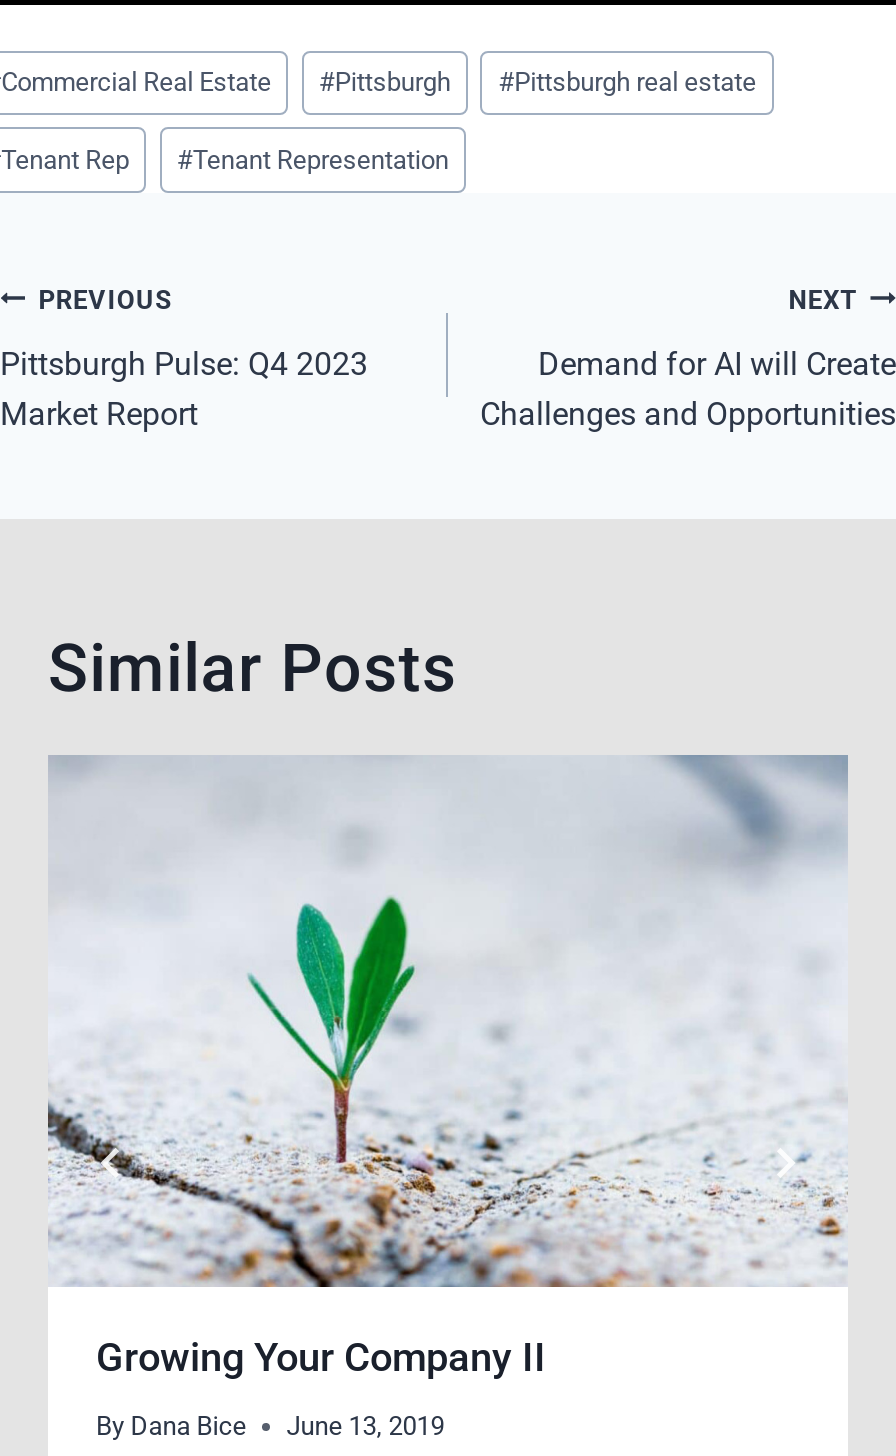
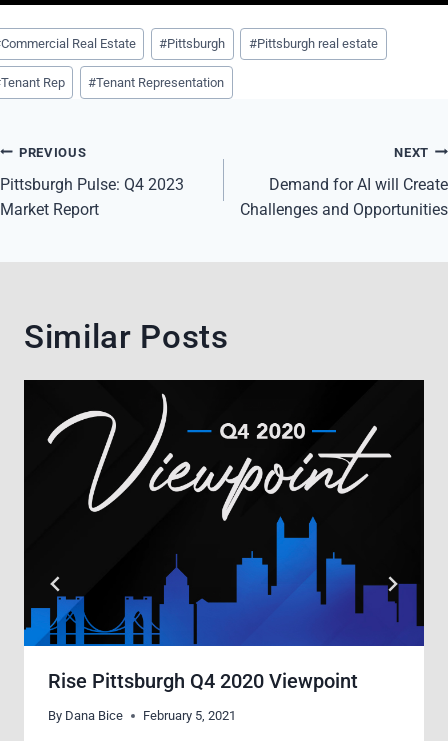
- [image]
- Growing Your Company II
+ [image]
+ Rise Pittsburgh Q4 2020 Viewpoint

- By Dana Bice June 13, 2019
+ By Dana Bice February 5, 2021
